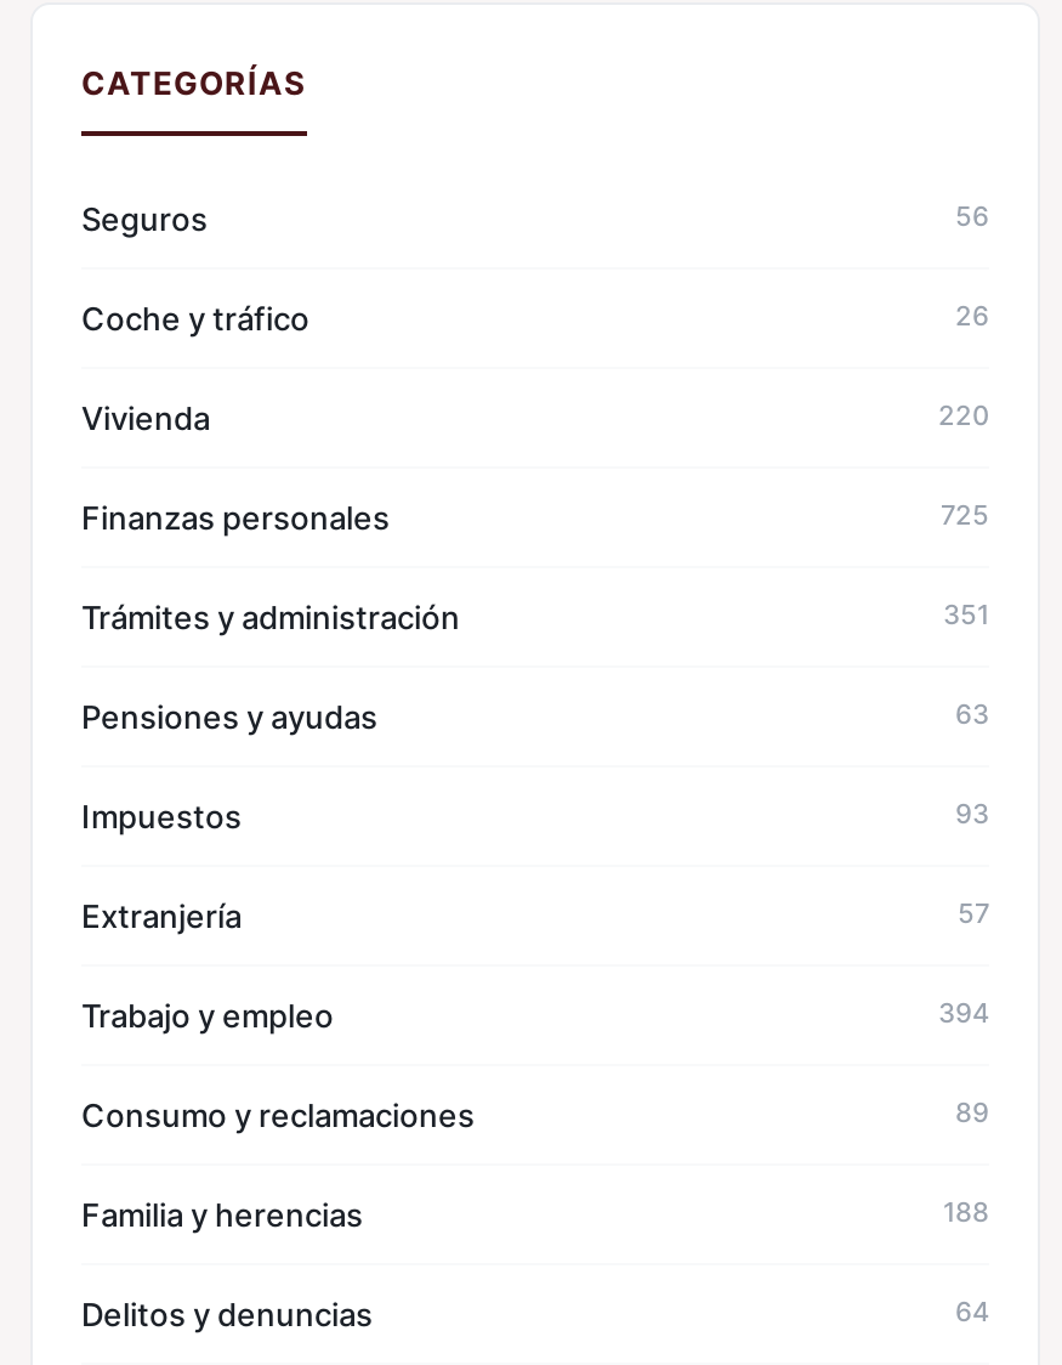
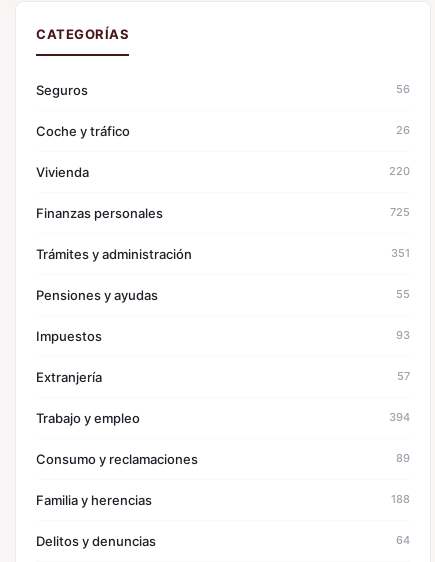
- 63
+ 55
